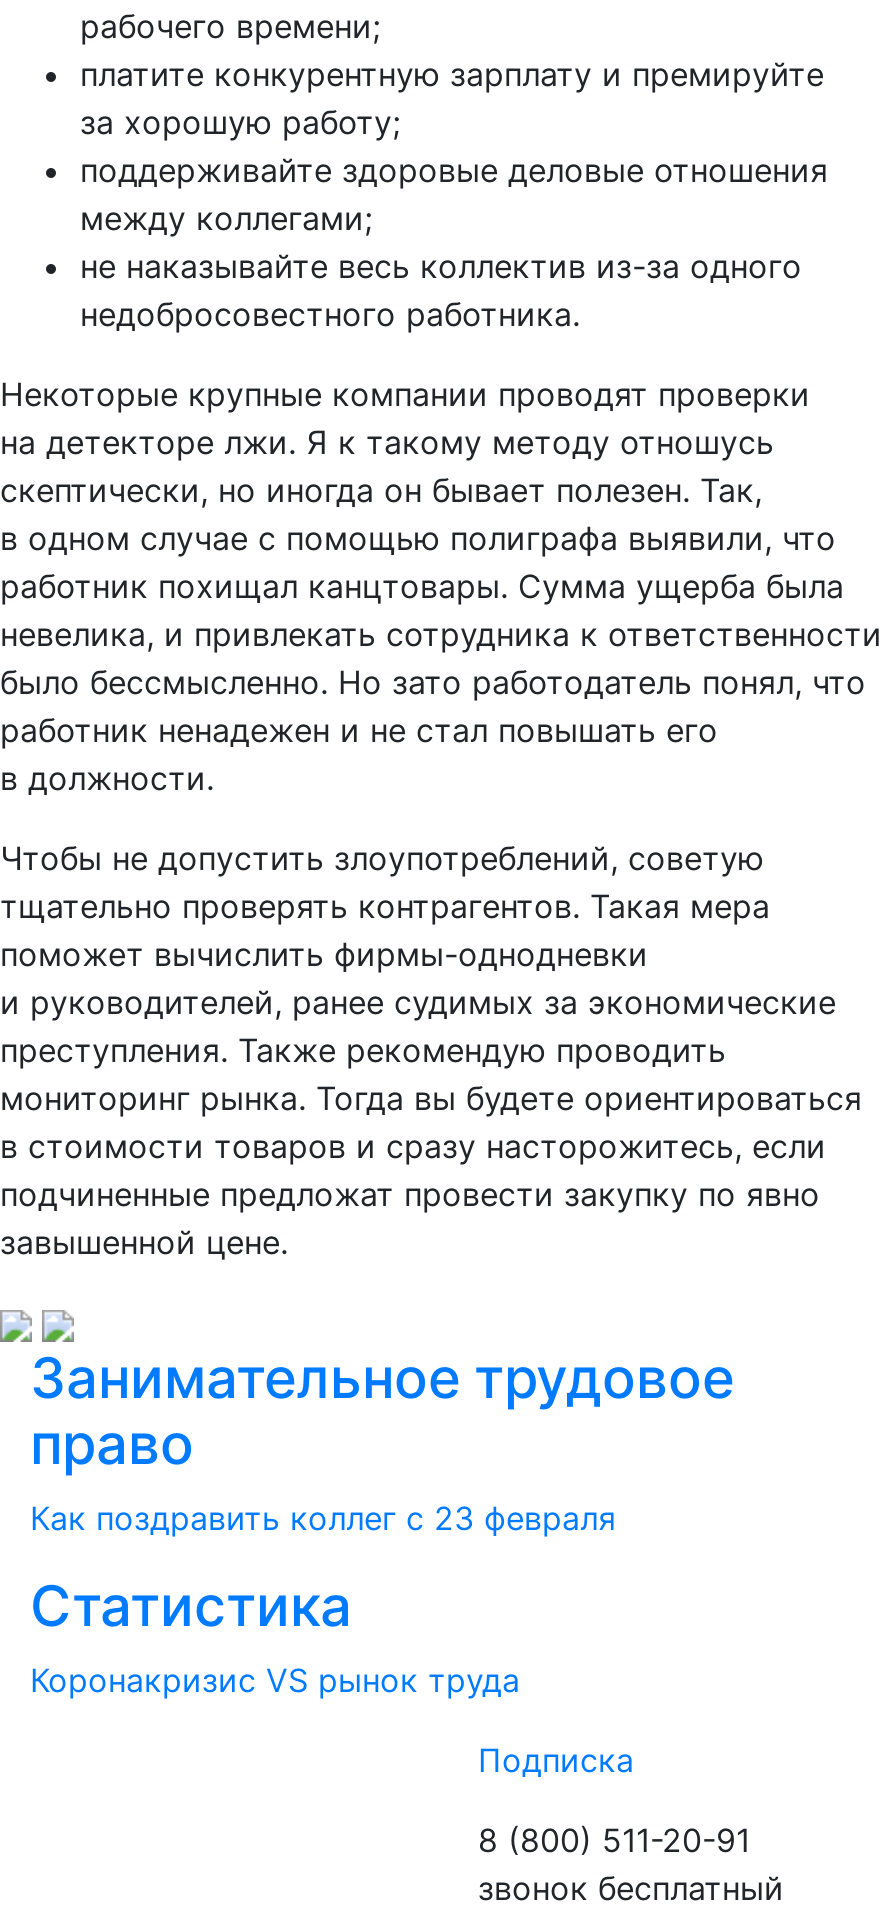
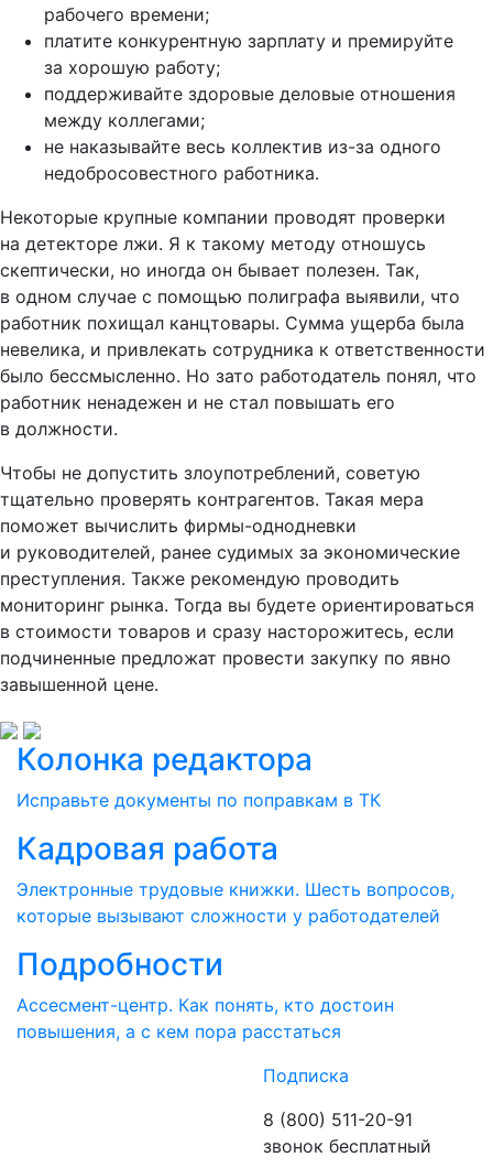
- Занимательное трудовое
- право
- Как поздравить коллег с 23 февраля
- Статистика
- Коронакризис VS рынок труда
+ Колонка редактора
+ Исправьте документы по поправкам в ТК
+ Кадровая работа
+ Электронные трудовые книжки. Шесть вопросов,
+ которые вызывают сложности у работодателей
+ Подробности
+ Ассесмент-центр. Как понять, кто достоин
+ повышения, а с кем пора расстаться
